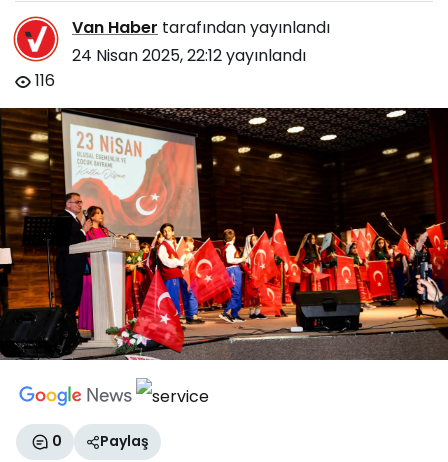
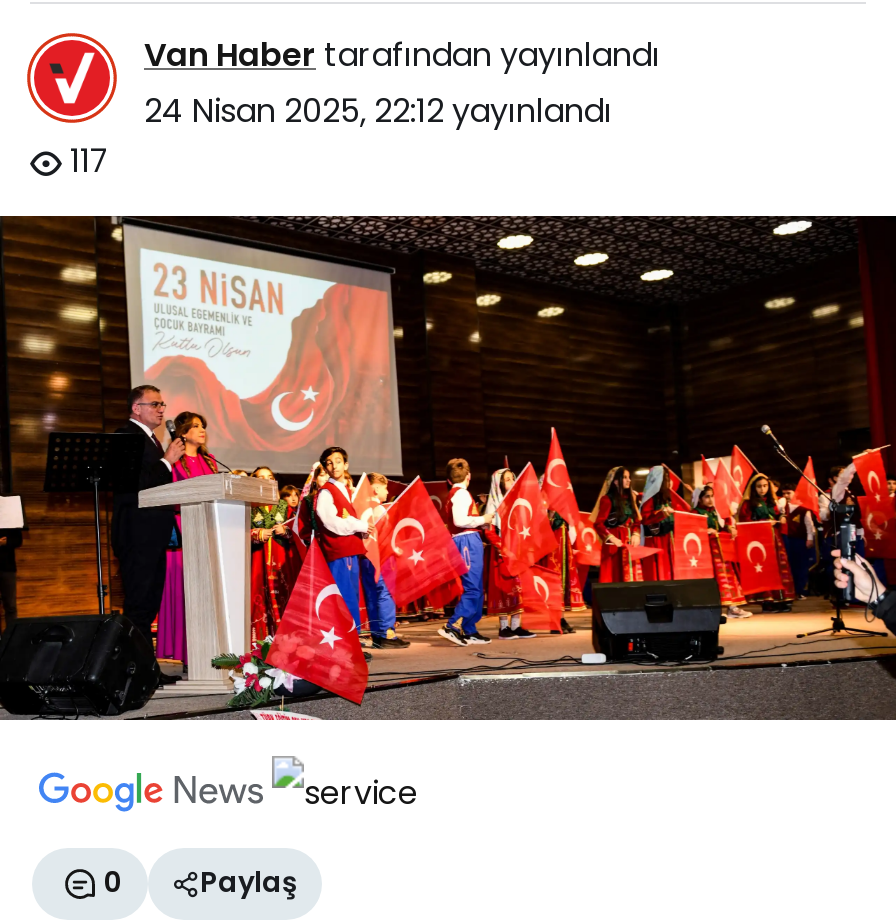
- 116
+ 117
